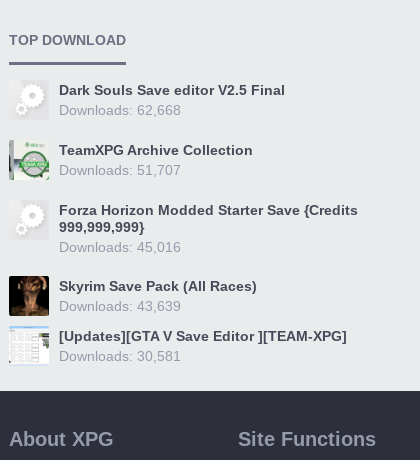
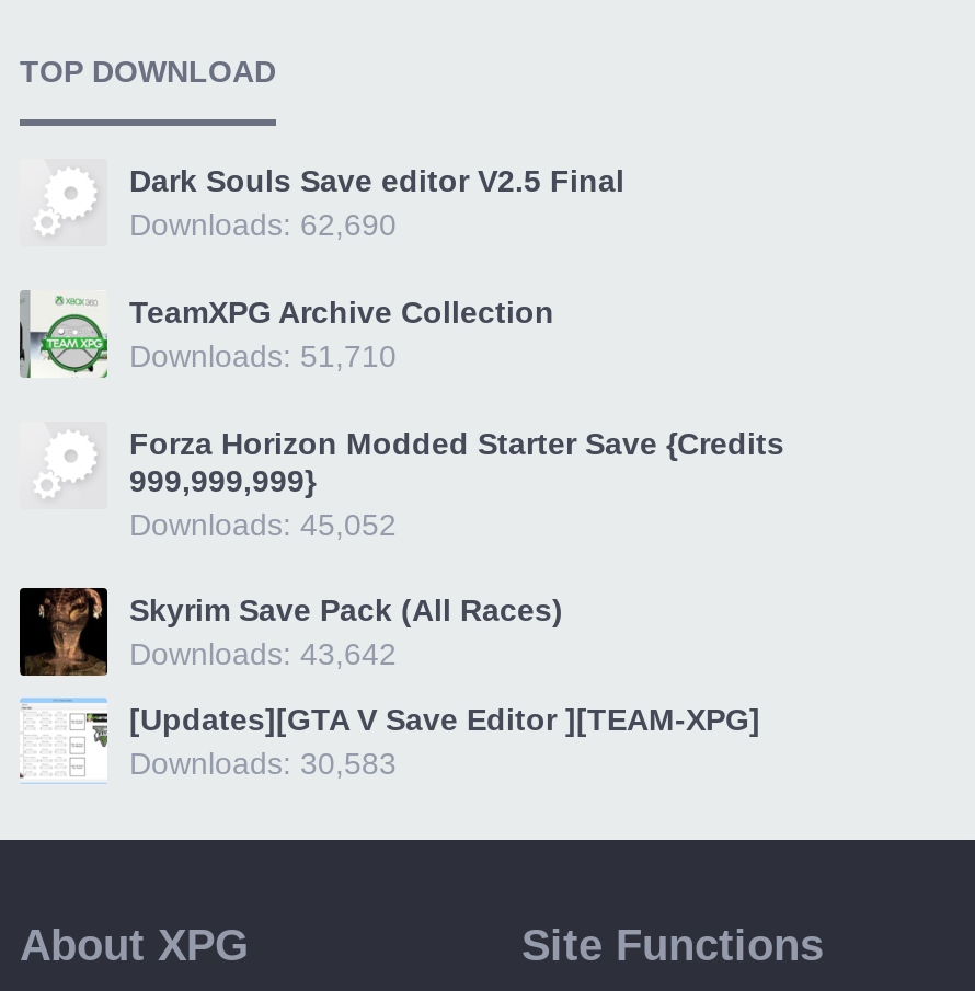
- Downloads: 62,668
+ Downloads: 62,690

- Downloads: 51,707
+ Downloads: 51,710

- Downloads: 45,016
+ Downloads: 45,052

- Downloads: 43,639
+ Downloads: 43,642

- Downloads: 30,581
+ Downloads: 30,583
